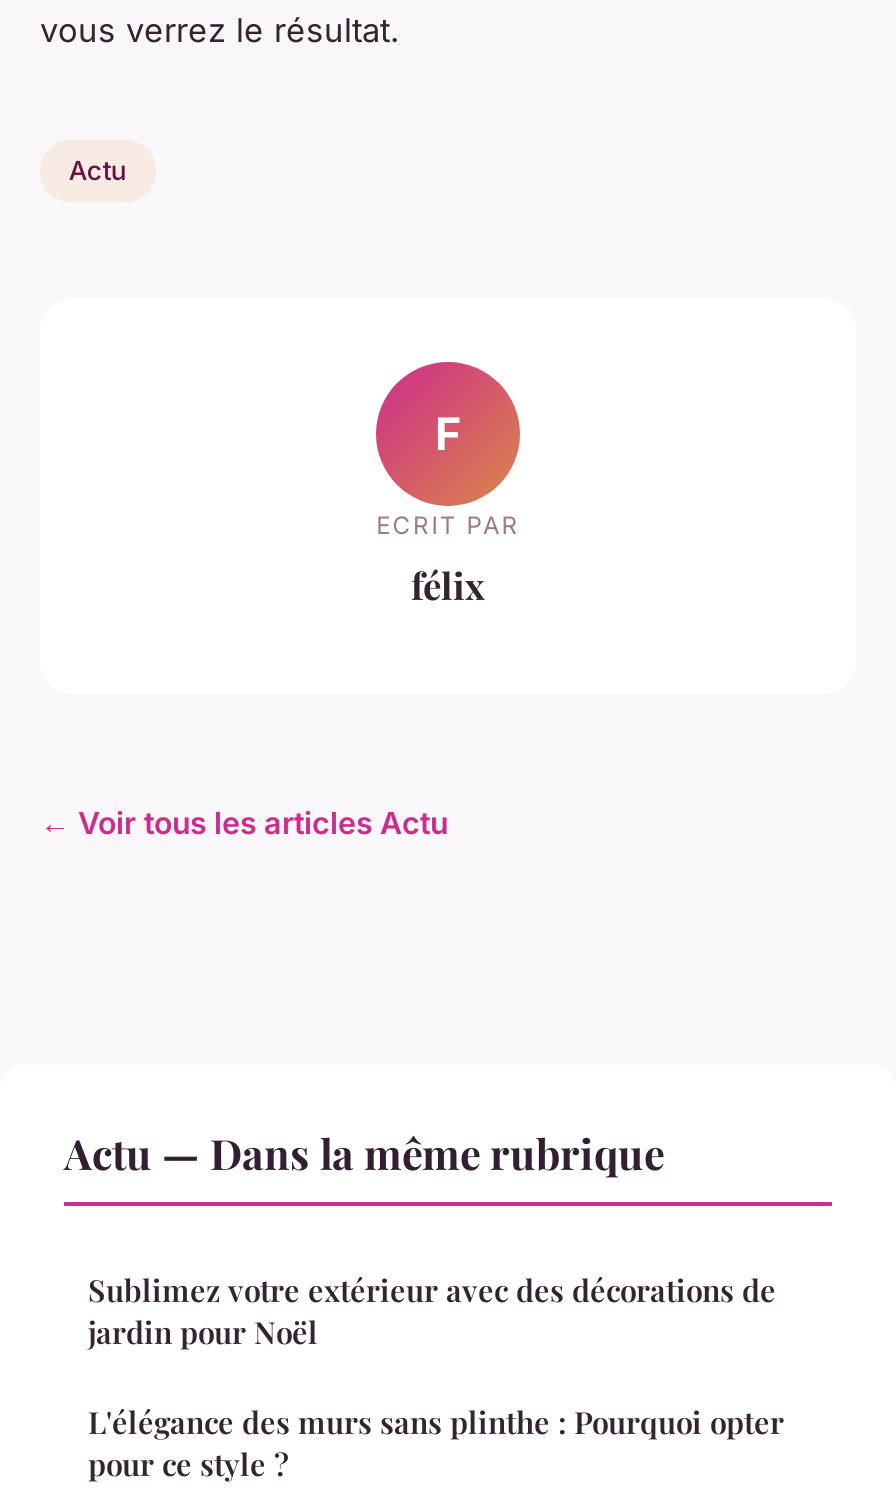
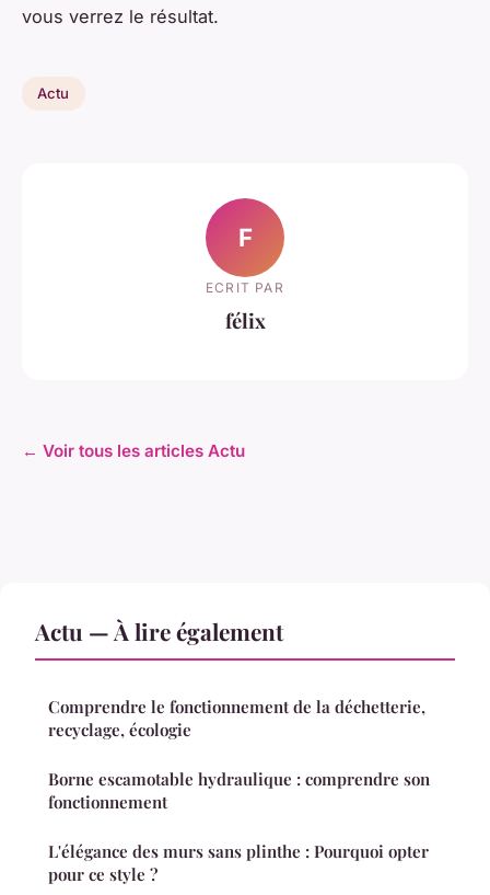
- Actu — Dans la même rubrique
- Sublimez votre extérieur avec des décorations de
- jardin pour Noël
+ Actu — À lire également
+ Comprendre le fonctionnement de la déchetterie,
+ recyclage, écologie
+ Borne escamotable hydraulique : comprendre son
+ fonctionnement
